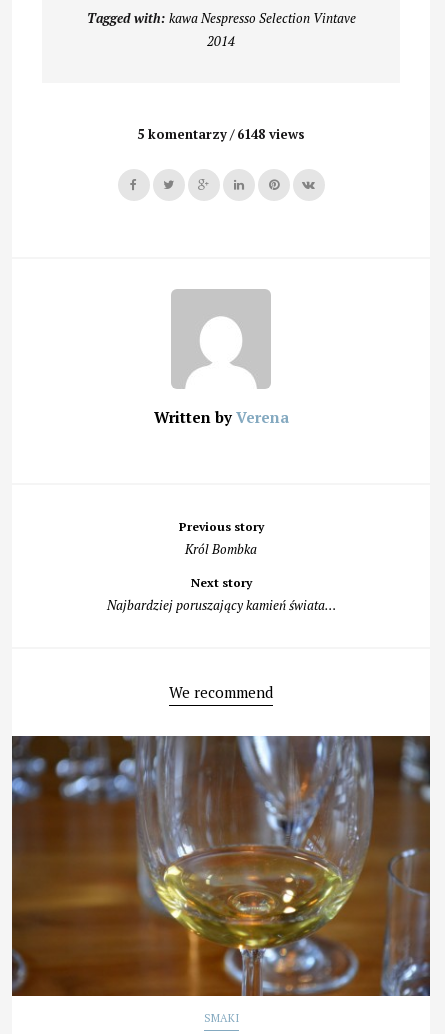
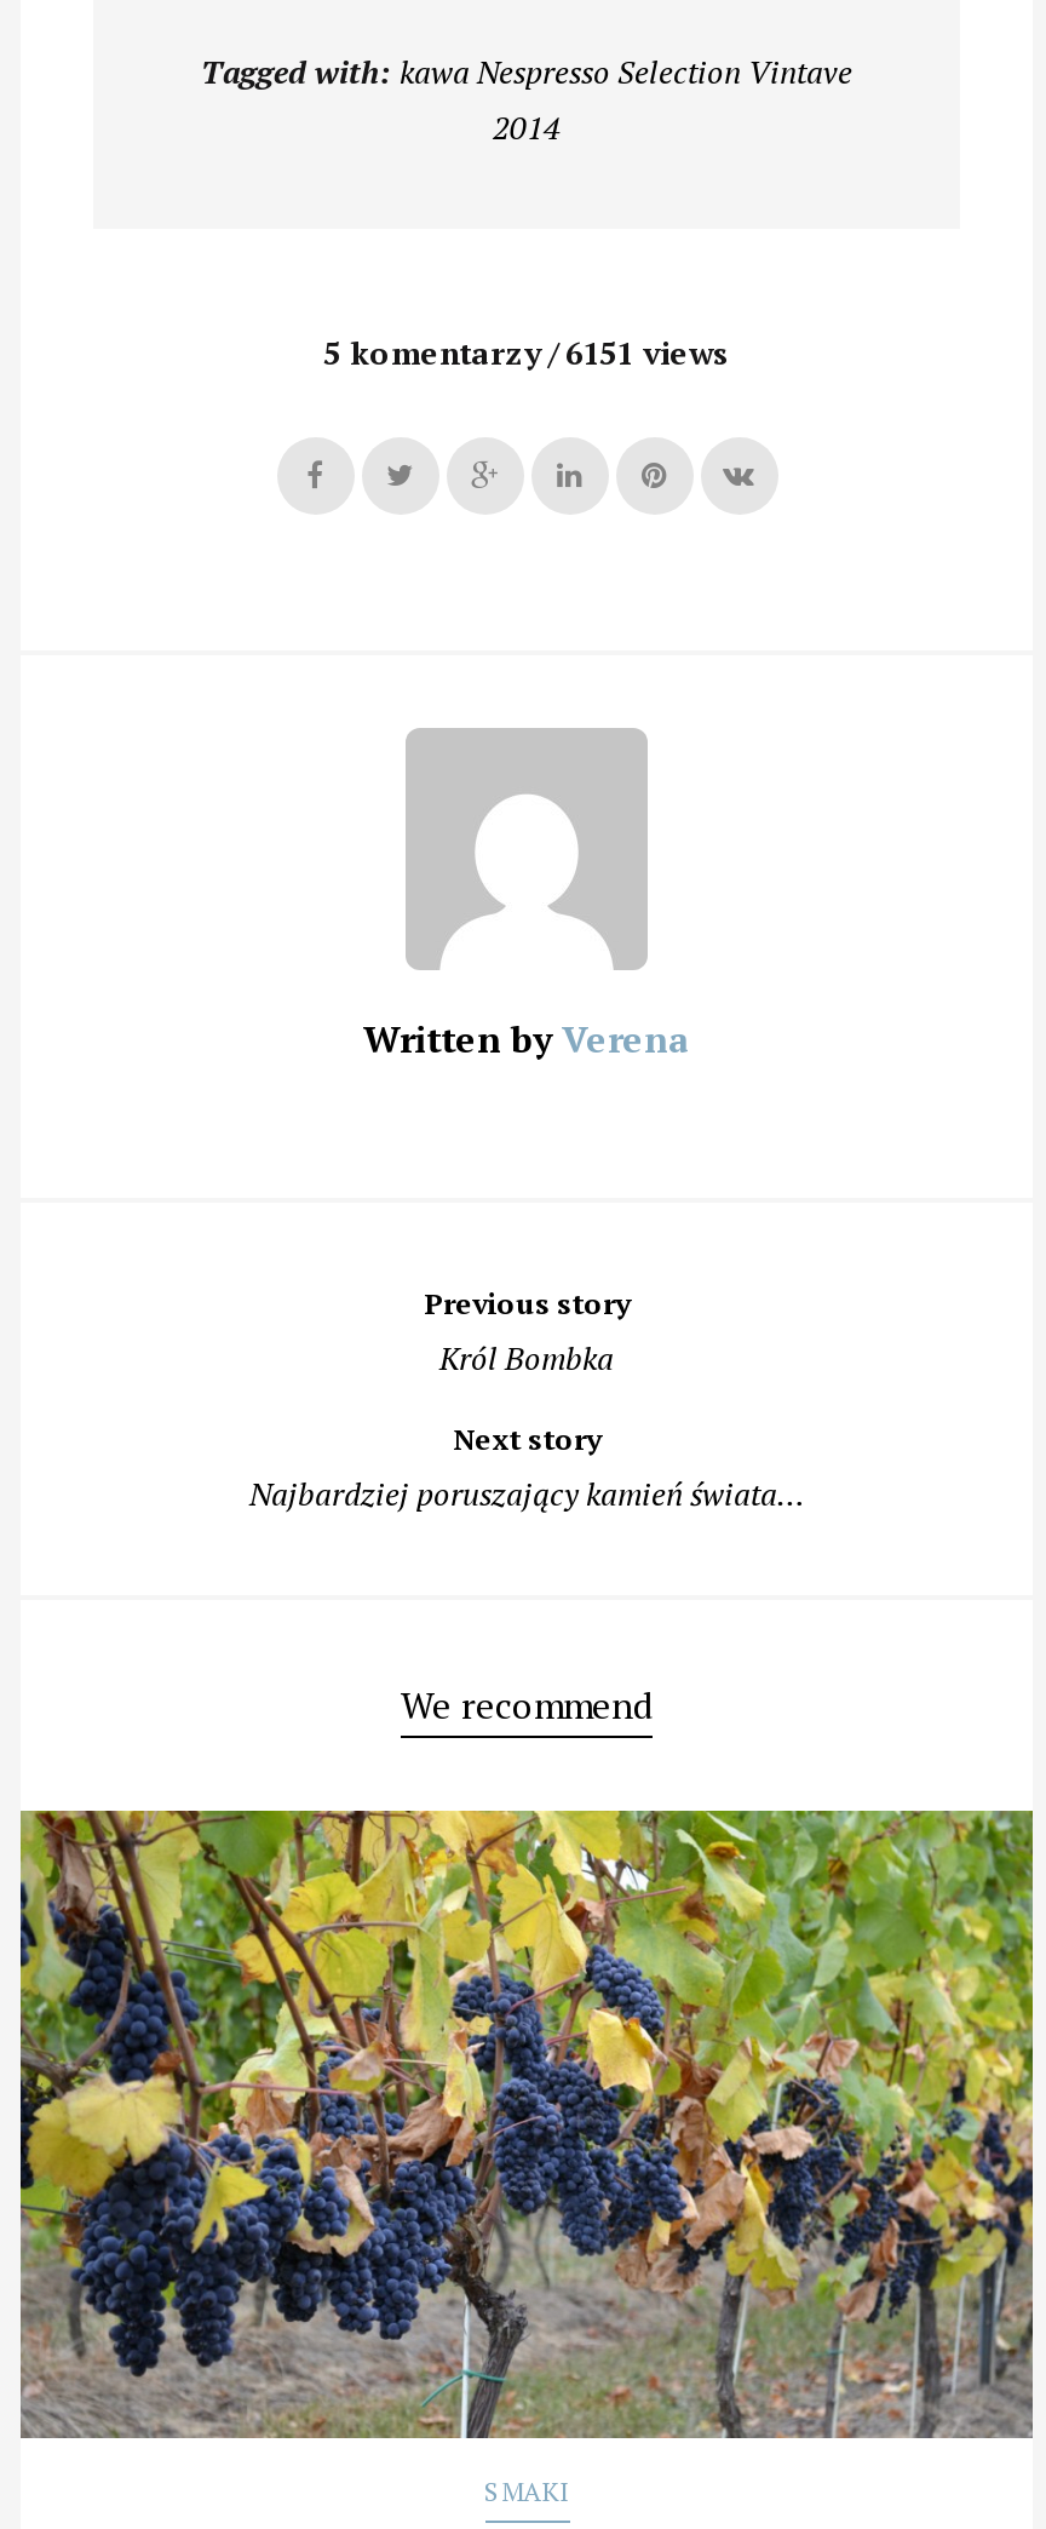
- 5 komentarzy 6148 views
+ 5 komentarzy 6151 views

- [image]
+ [image]
